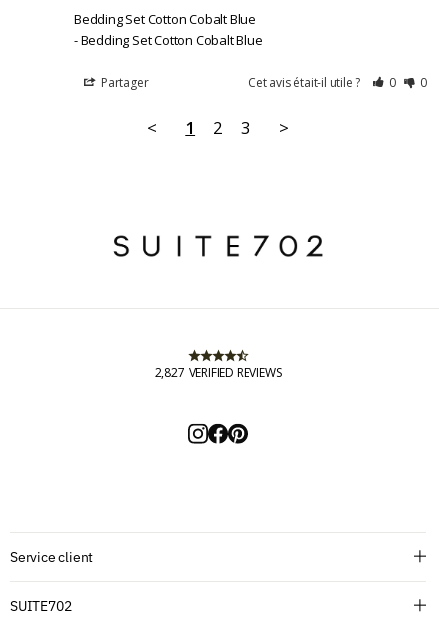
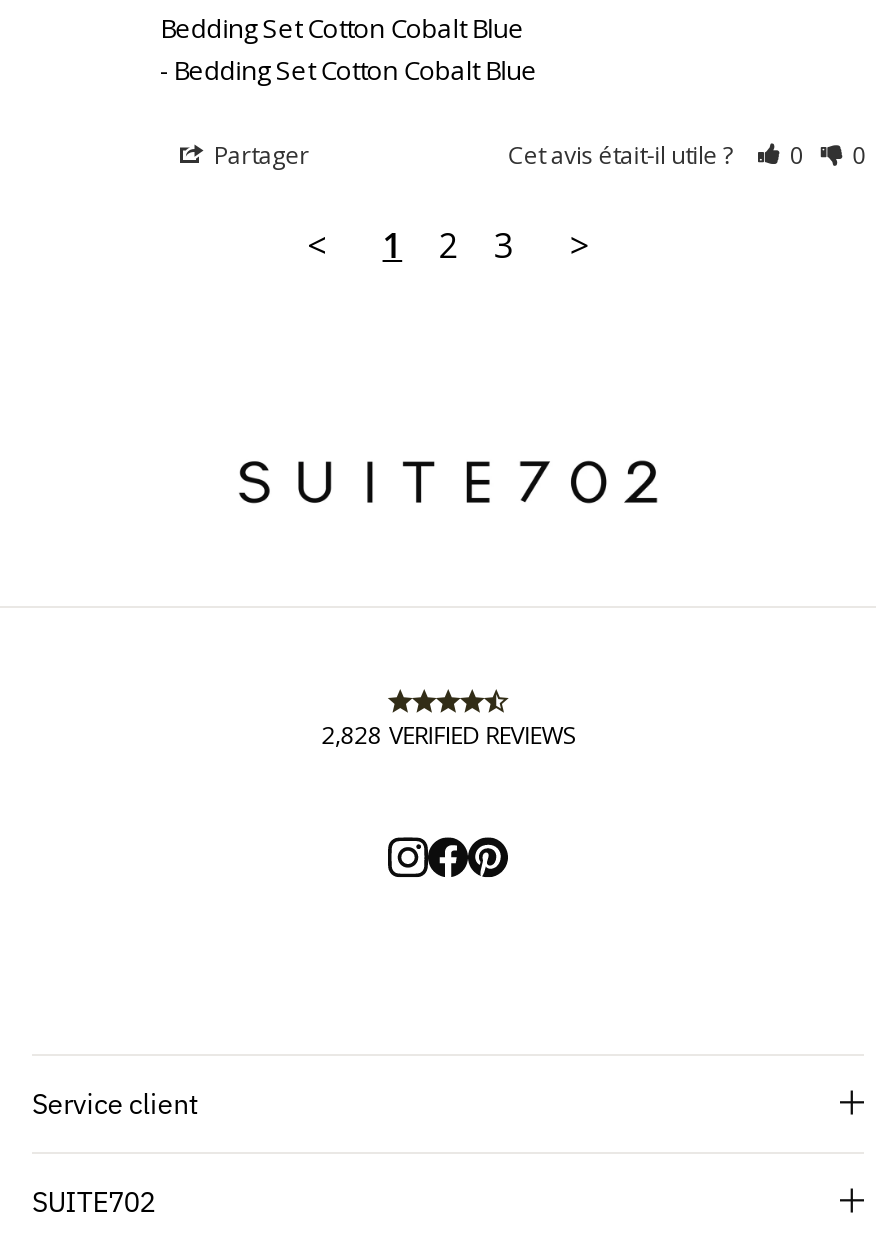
- 2,827 VERIFIED REVIEWS
+ 2,828 VERIFIED REVIEWS
